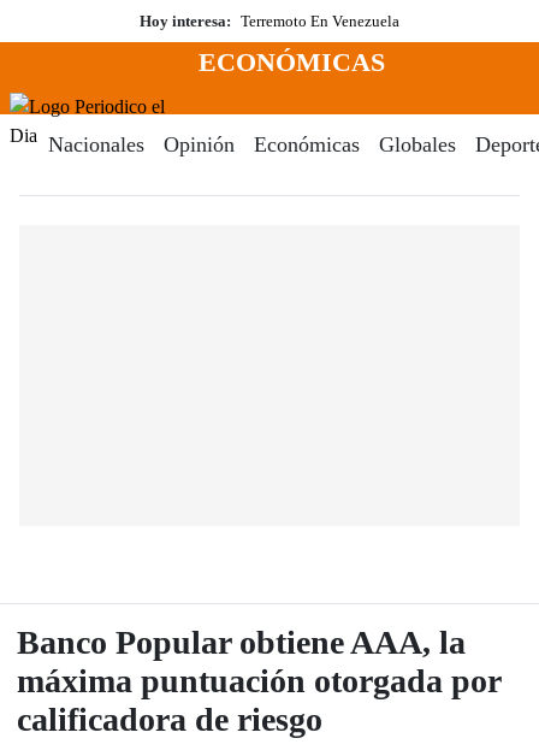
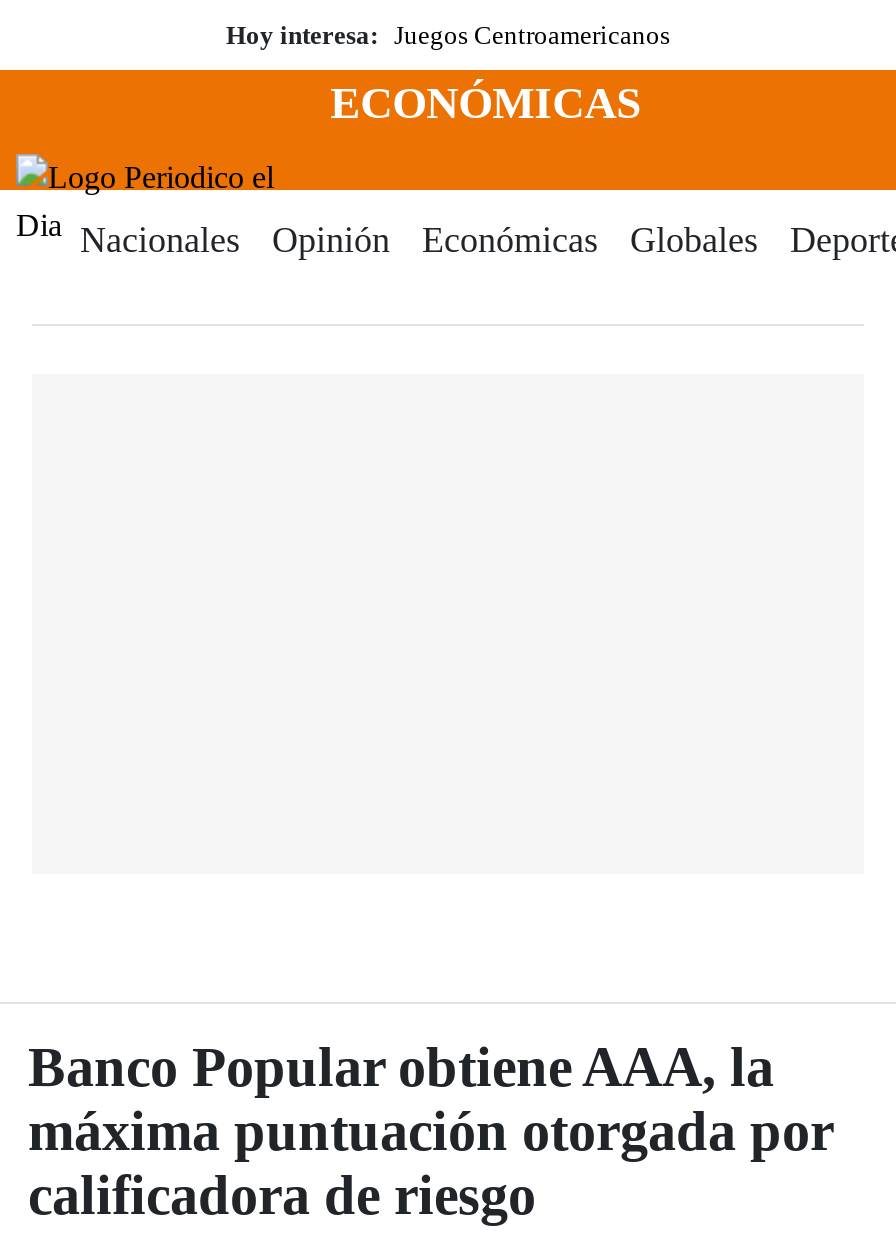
- Hoy interesa: Terremoto En Venezuela
+ Hoy interesa: Juegos Centroamericanos
